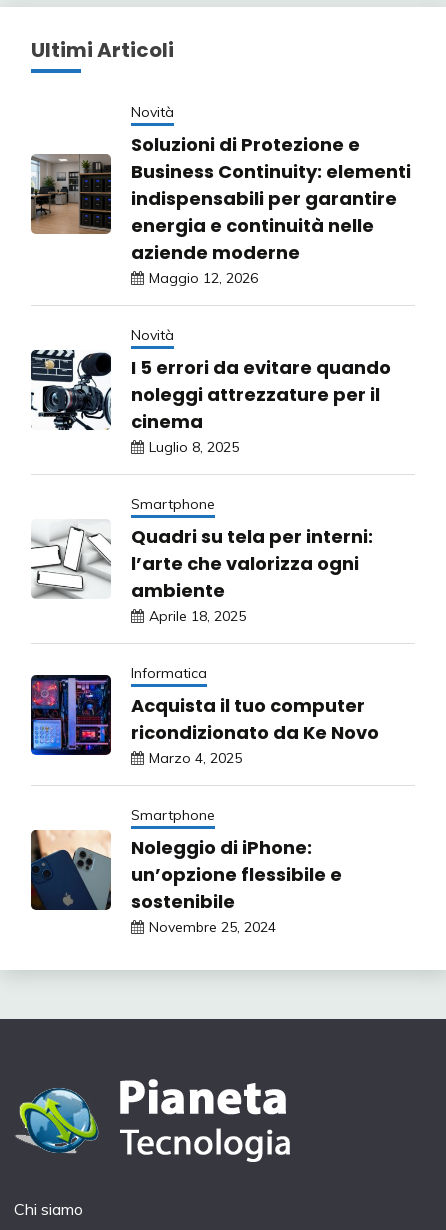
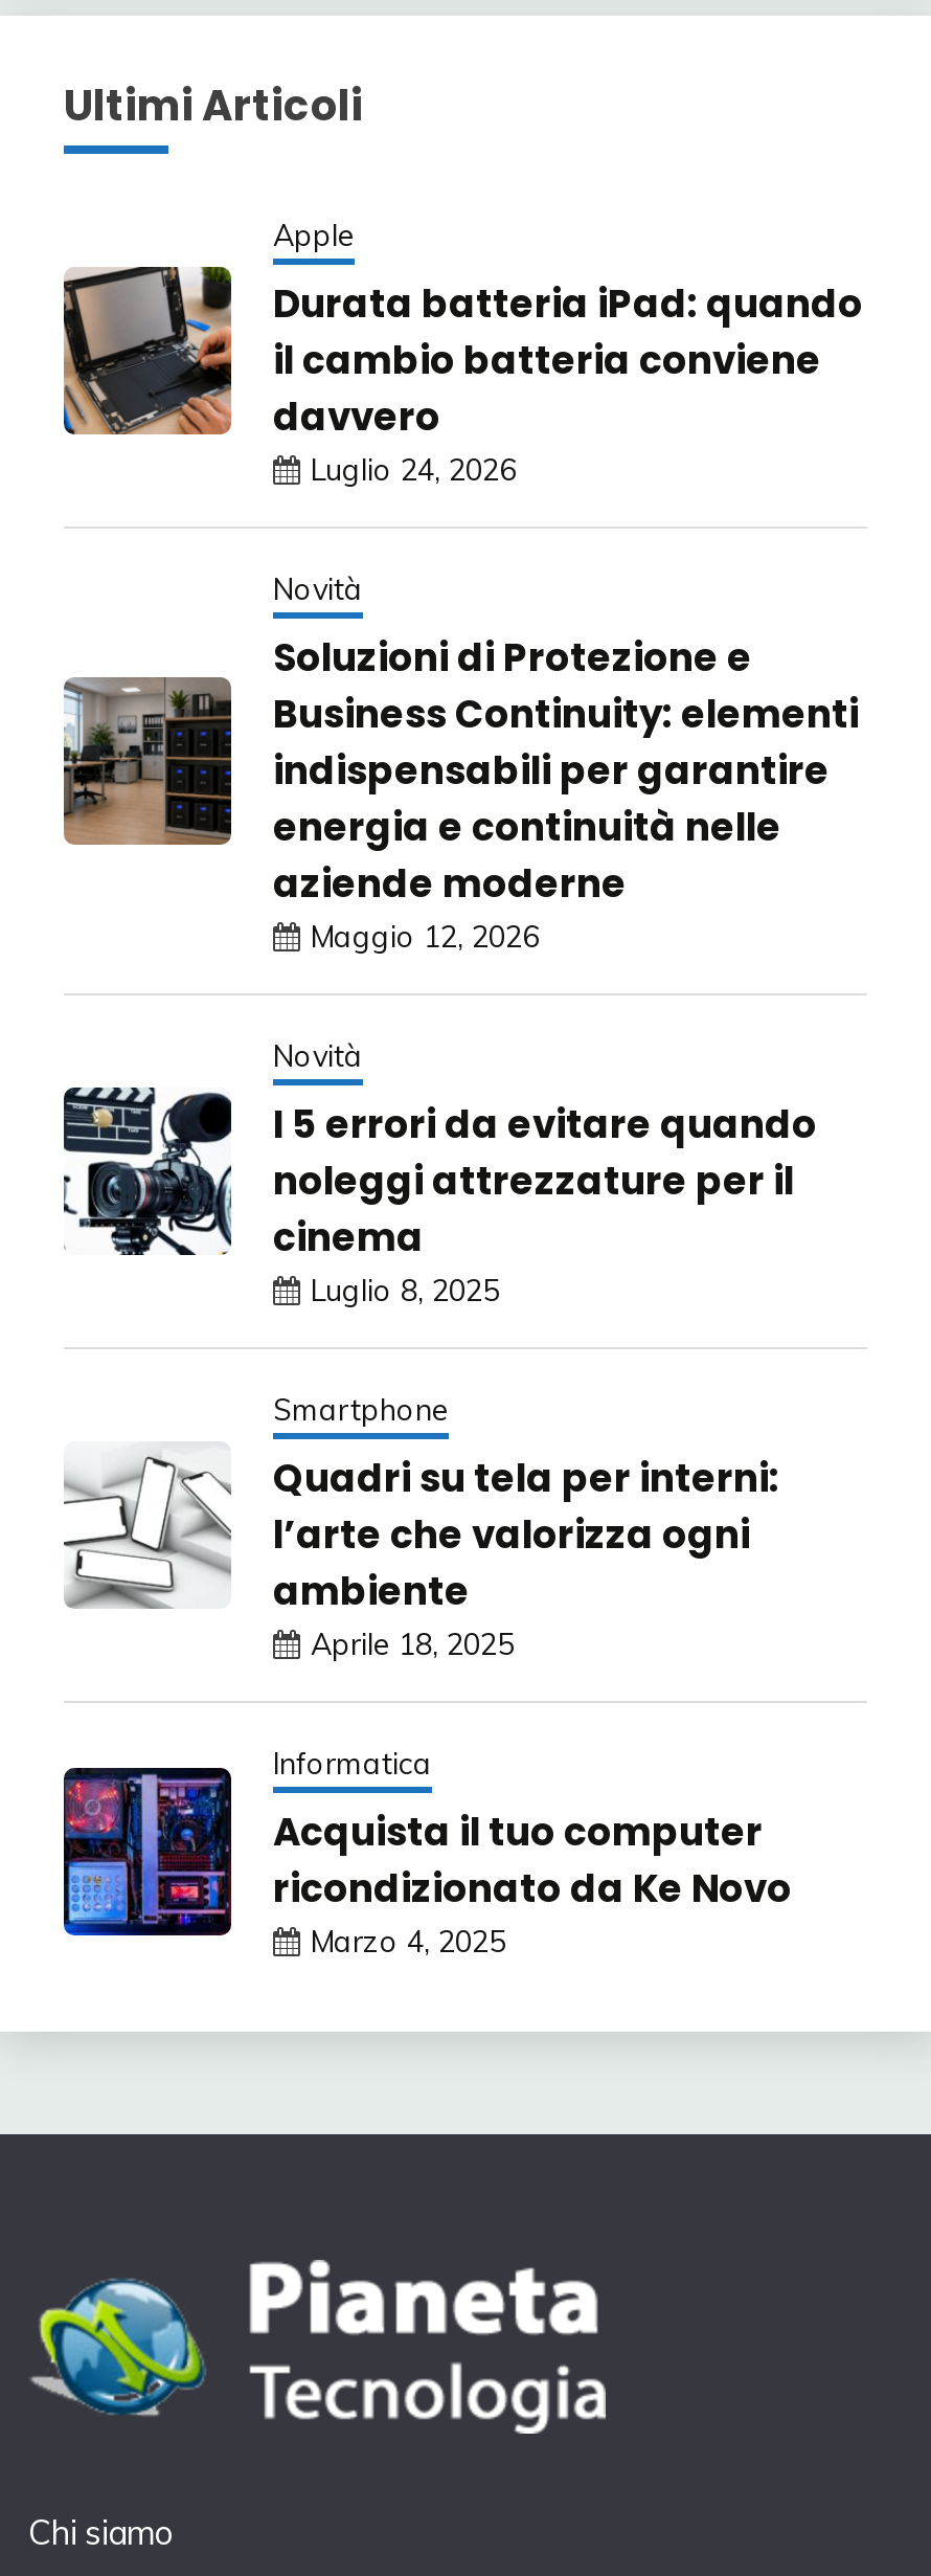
+ [image]
+ Apple
+ Durata batteria iPad: quando
+ il cambio batteria conviene
+ davvero
+ Luglio 24, 2026

moved down: [image] | Novità | Soluzioni di Protezione e | ... | ricondizionato da Ke Novo | Marzo 4, 2025

- [image]
- Smartphone
- Noleggio di iPhone:
- un’opzione flessibile e
- sostenibile
- Novembre 25, 2024
